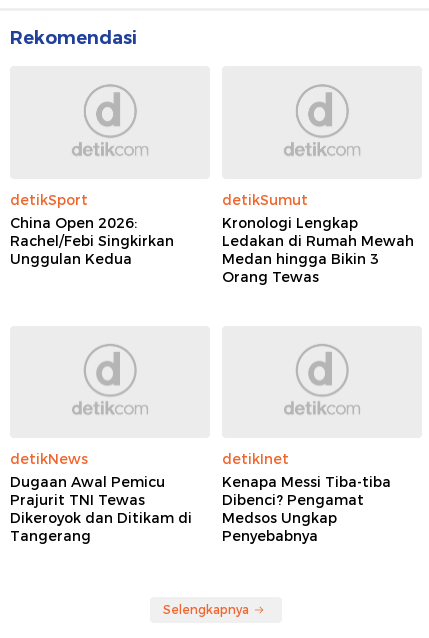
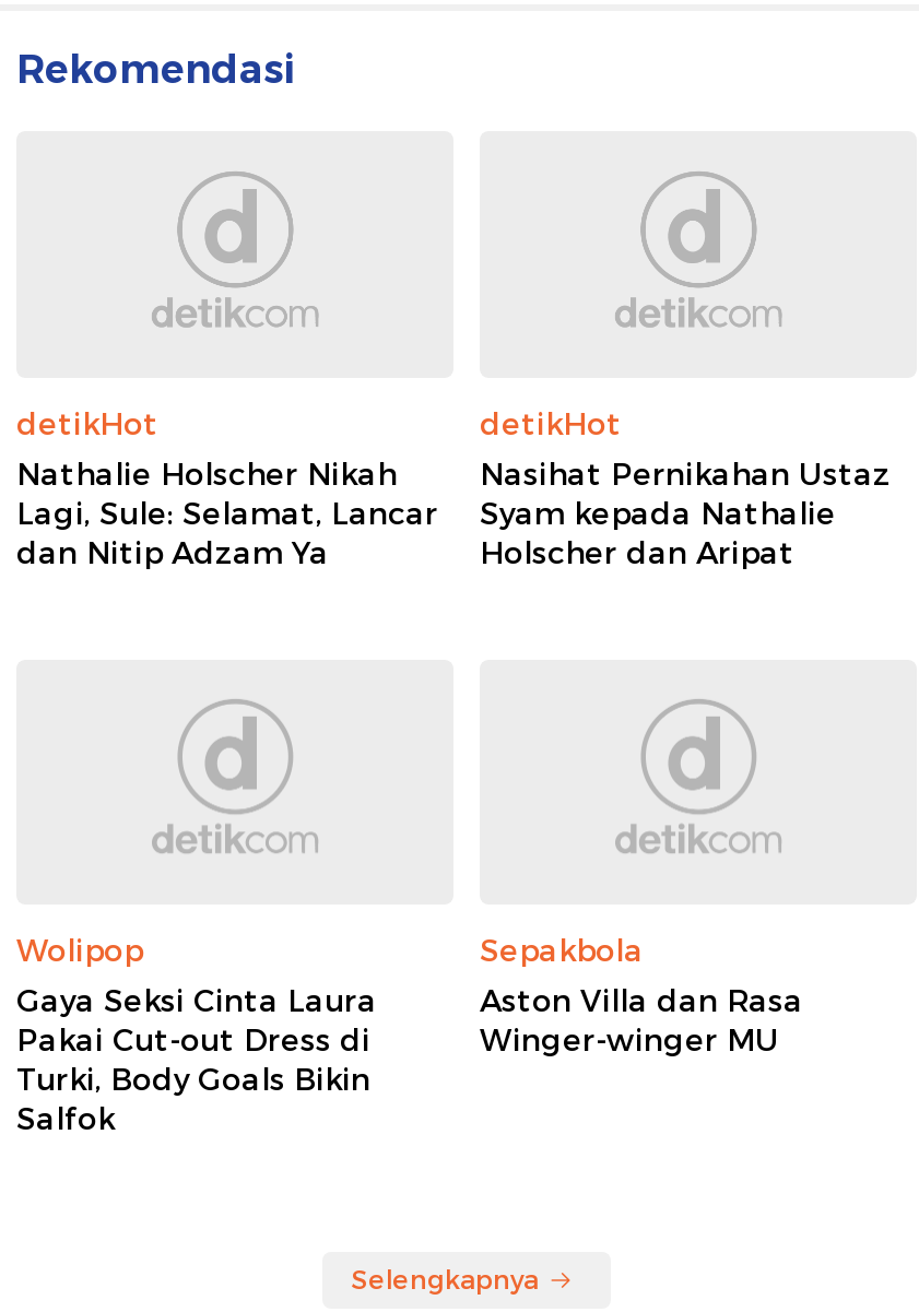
- detikSport
- China Open 2026:
- Rachel/Febi Singkirkan
- Unggulan Kedua
+ detikHot
+ Nathalie Holscher Nikah
+ Lagi, Sule: Selamat, Lancar
+ dan Nitip Adzam Ya

- detikSumut
- Kronologi Lengkap
- Ledakan di Rumah Mewah
- Medan hingga Bikin 3
- Orang Tewas
+ detikHot
+ Nasihat Pernikahan Ustaz
+ Syam kepada Nathalie
+ Holscher dan Aripat

- detikNews
- Dugaan Awal Pemicu
- Prajurit TNI Tewas
- Dikeroyok dan Ditikam di
- Tangerang
+ Wolipop
+ Gaya Seksi Cinta Laura
+ Pakai Cut-out Dress di
+ Turki, Body Goals Bikin
+ Salfok

- detikInet
- Kenapa Messi Tiba-tiba
- Dibenci? Pengamat
- Medsos Ungkap
- Penyebabnya
+ Sepakbola
+ Aston Villa dan Rasa
+ Winger-winger MU
